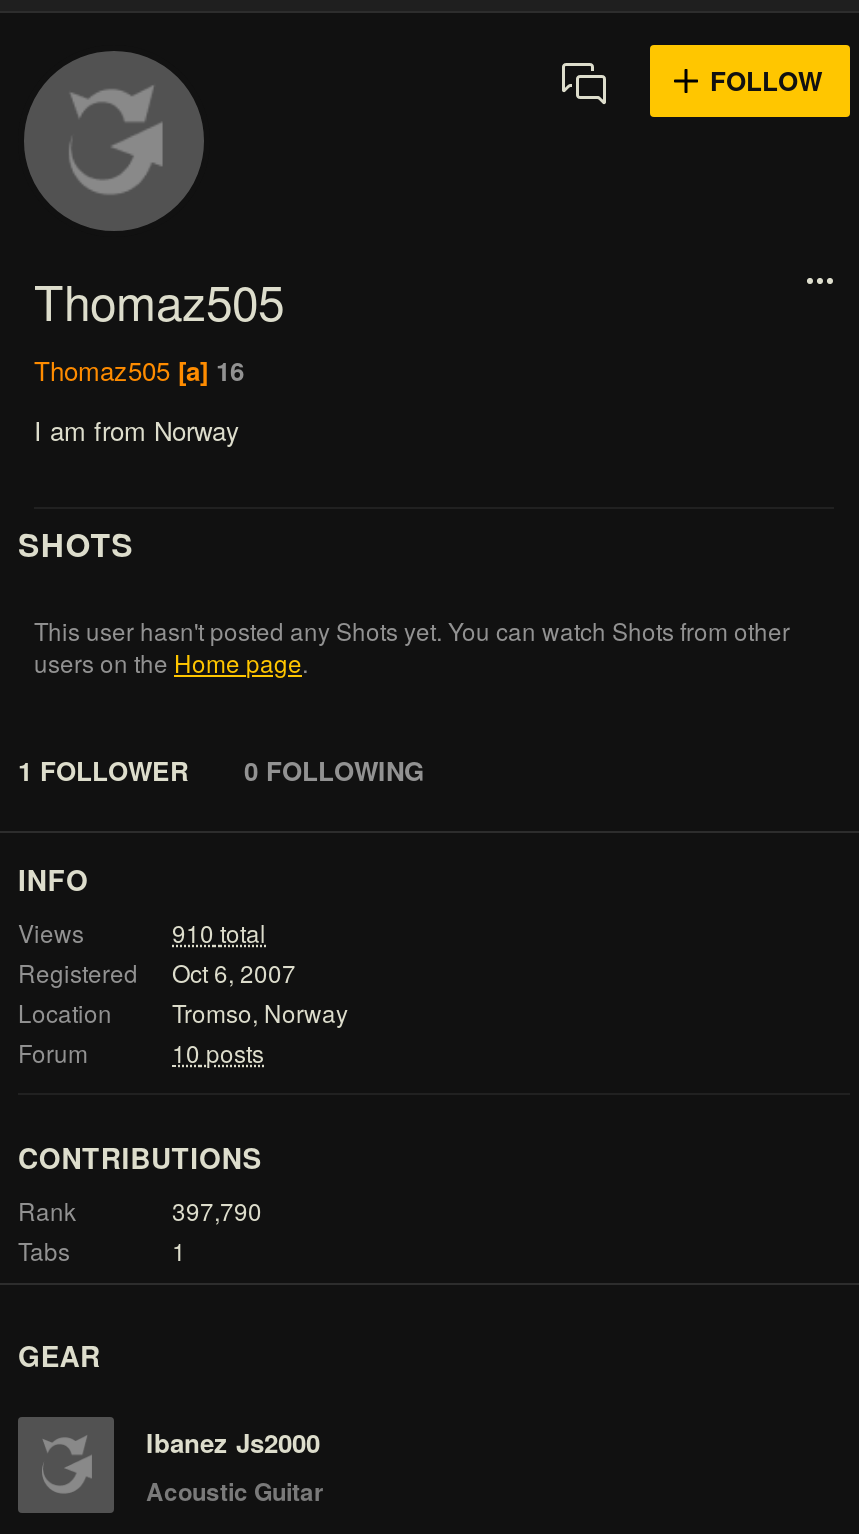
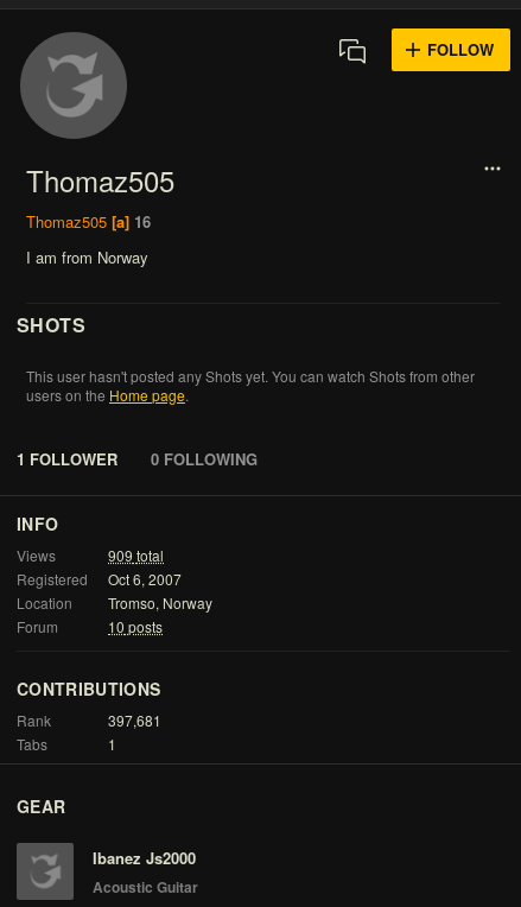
- 910 total
+ 909 total

- 397,790
+ 397,681
